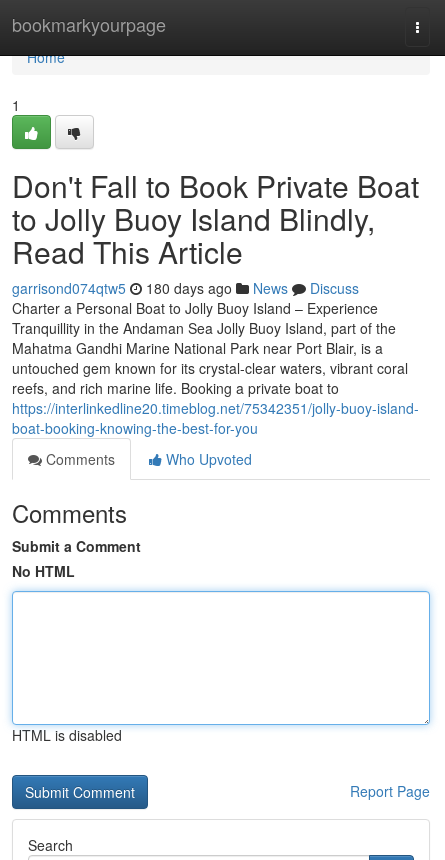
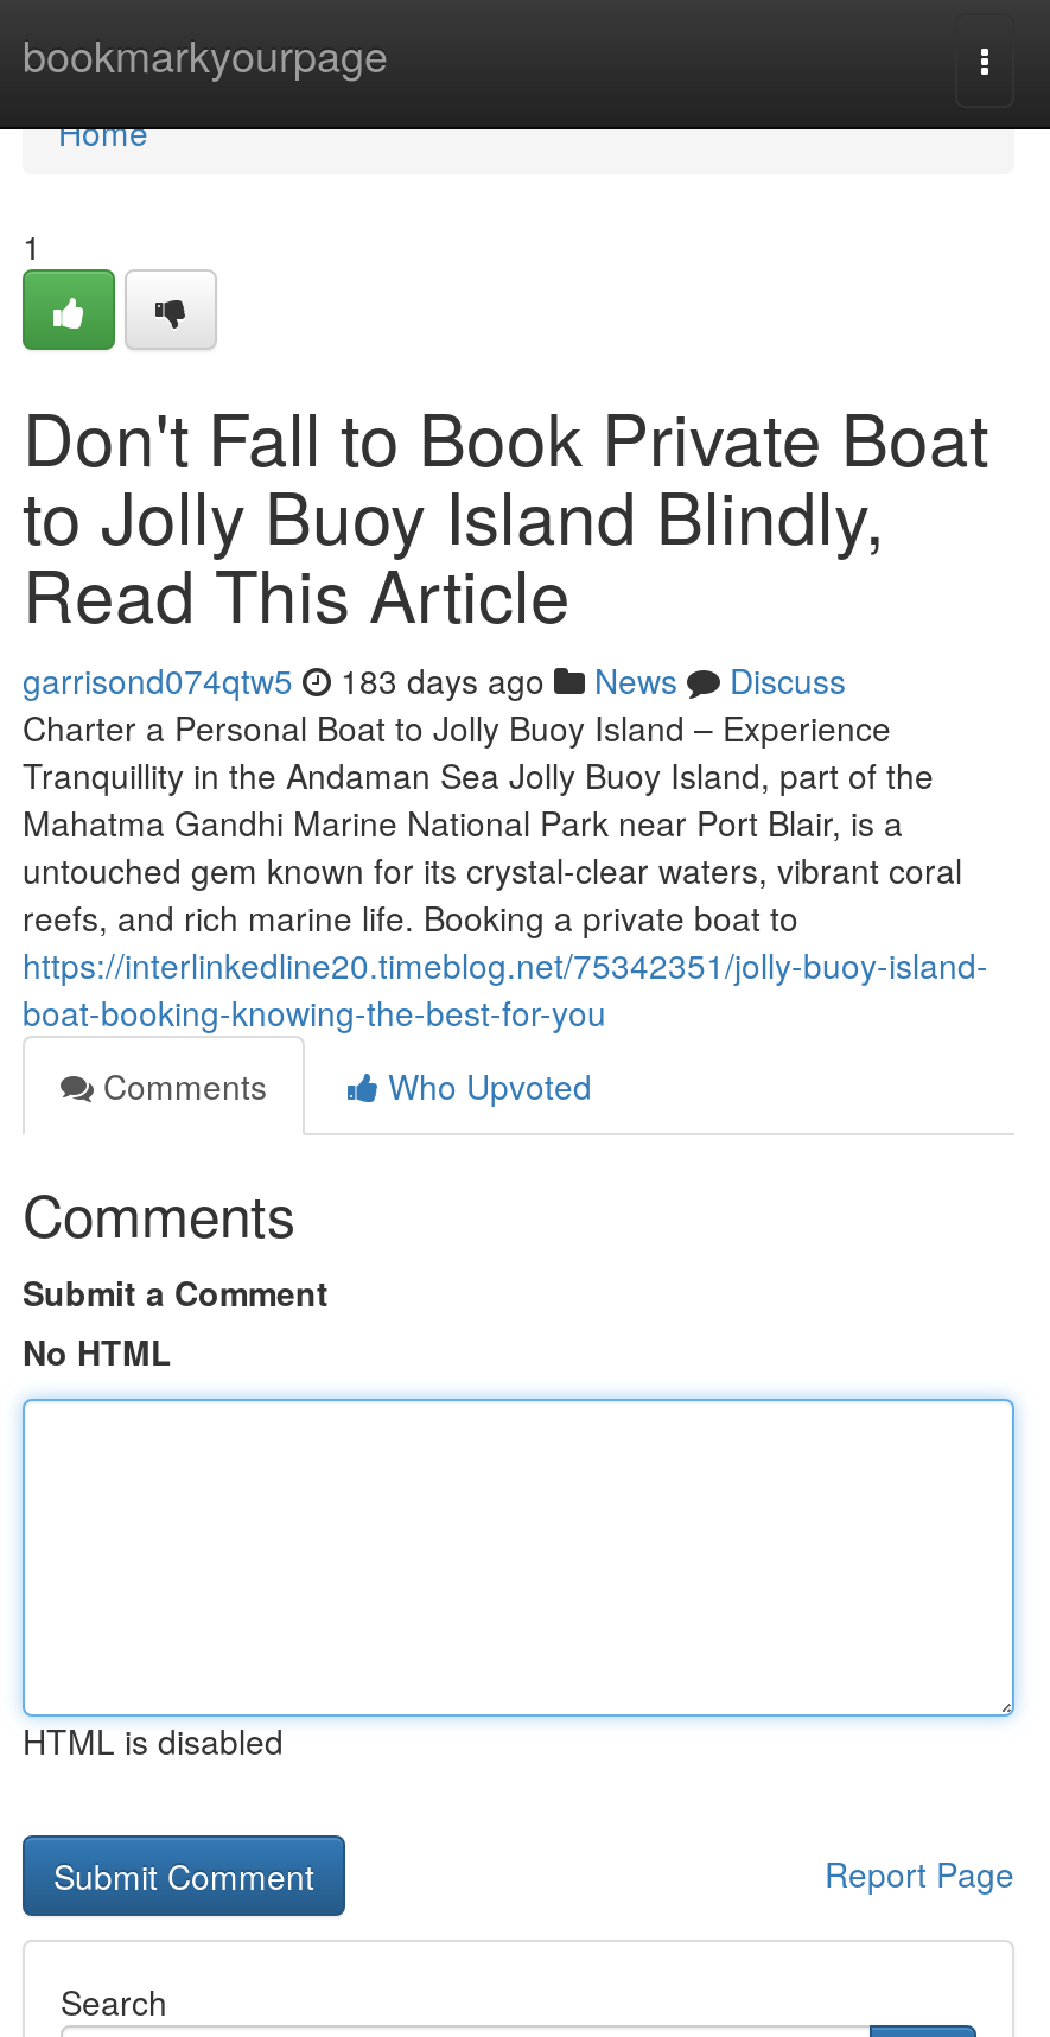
- garrisond074qtw5 180 days ago News Discuss
+ garrisond074qtw5 183 days ago News Discuss
